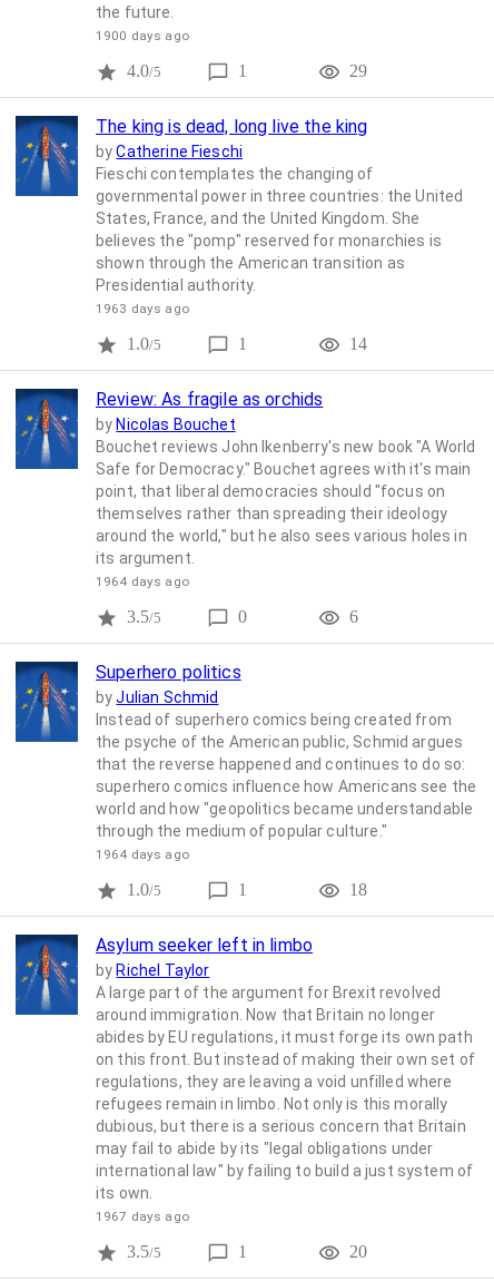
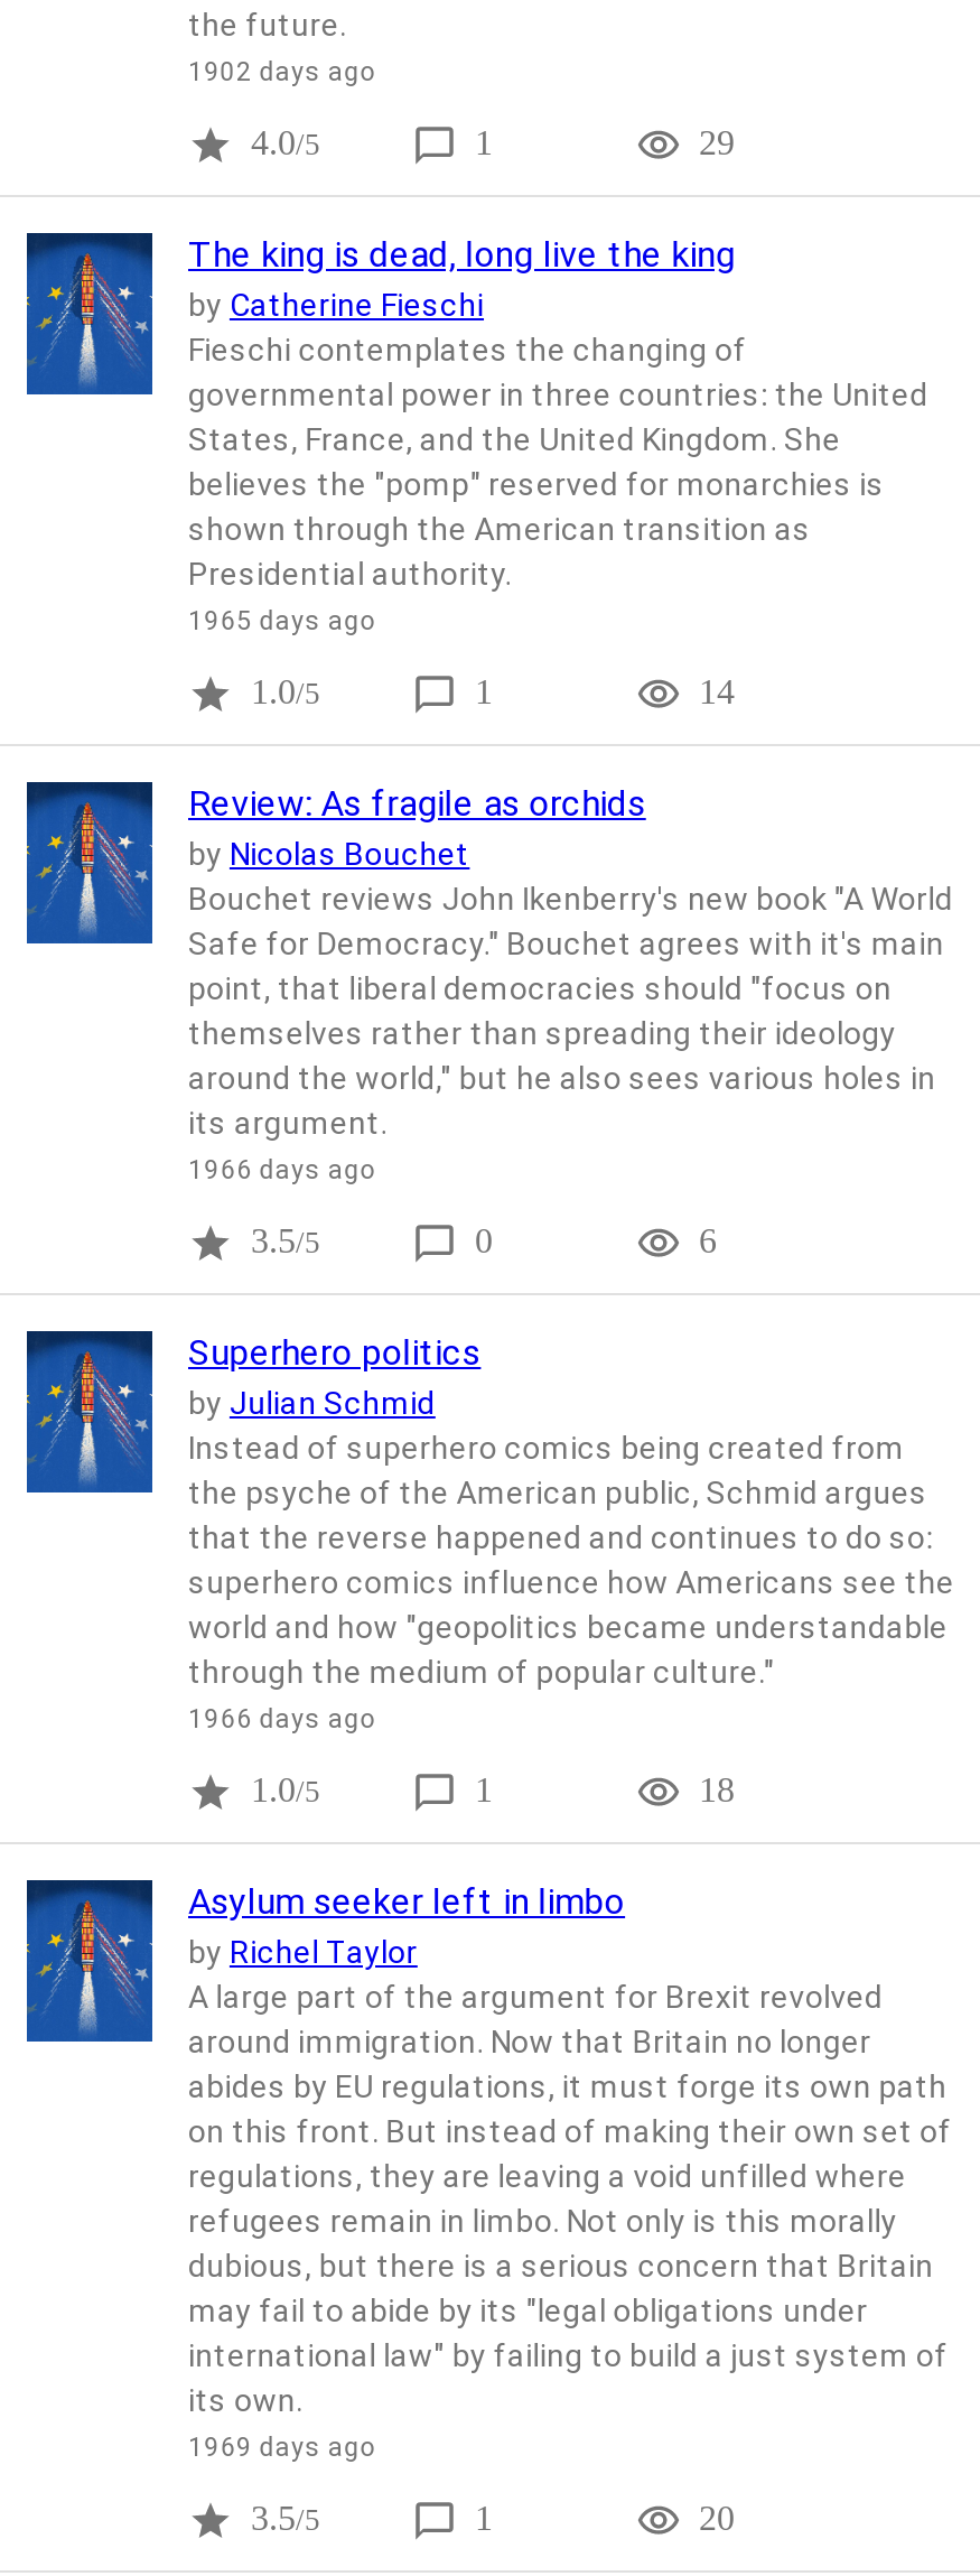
- 1900 days ago
+ 1902 days ago

- 1963 days ago
+ 1965 days ago

- 1964 days ago
+ 1966 days ago

- 1964 days ago
+ 1966 days ago

- 1967 days ago
+ 1969 days ago
